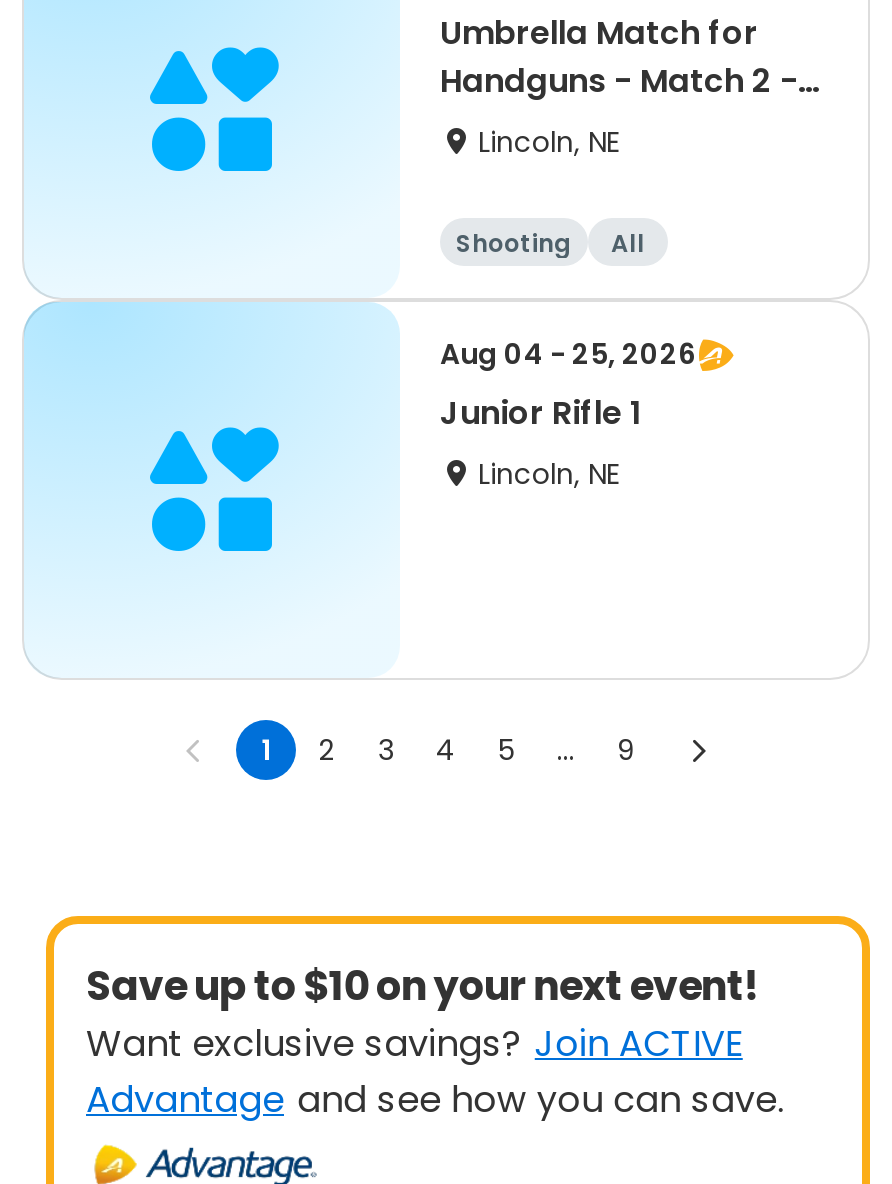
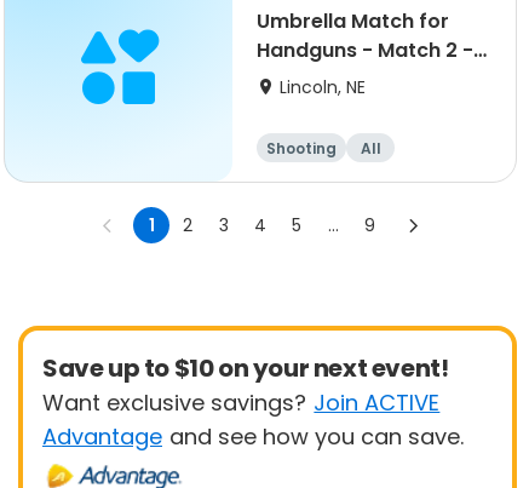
- Aug 04 - 25, 2026
- Junior Rifle 1
- Lincoln, NE
